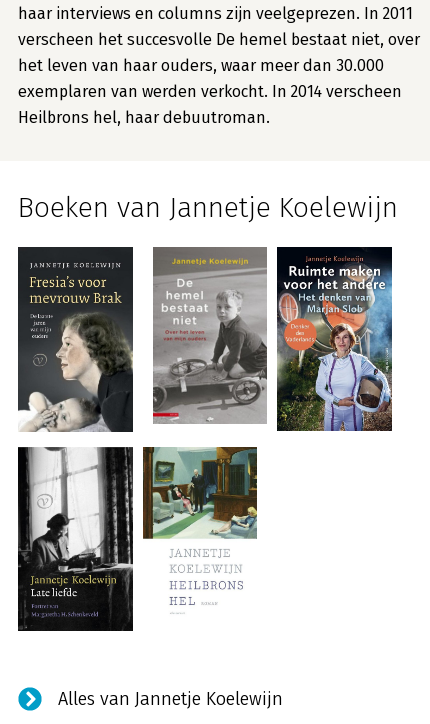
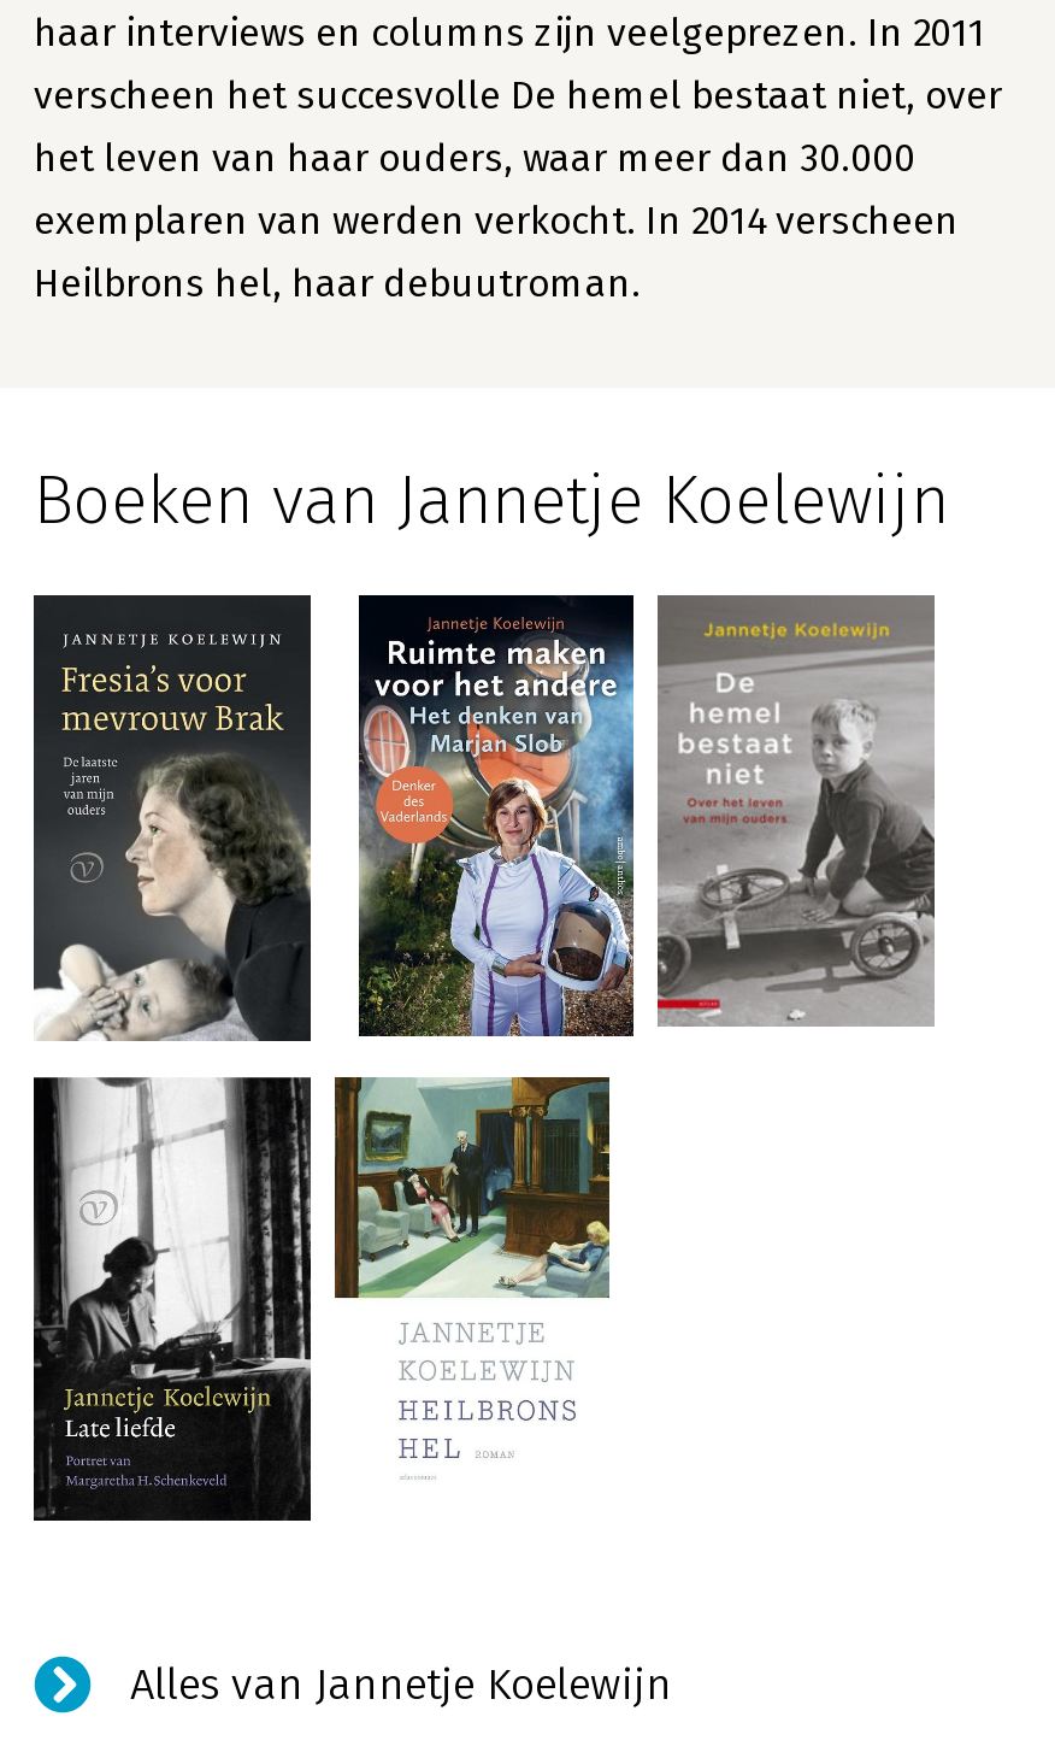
- [image]
+ [image]

- [image]
+ [image]
